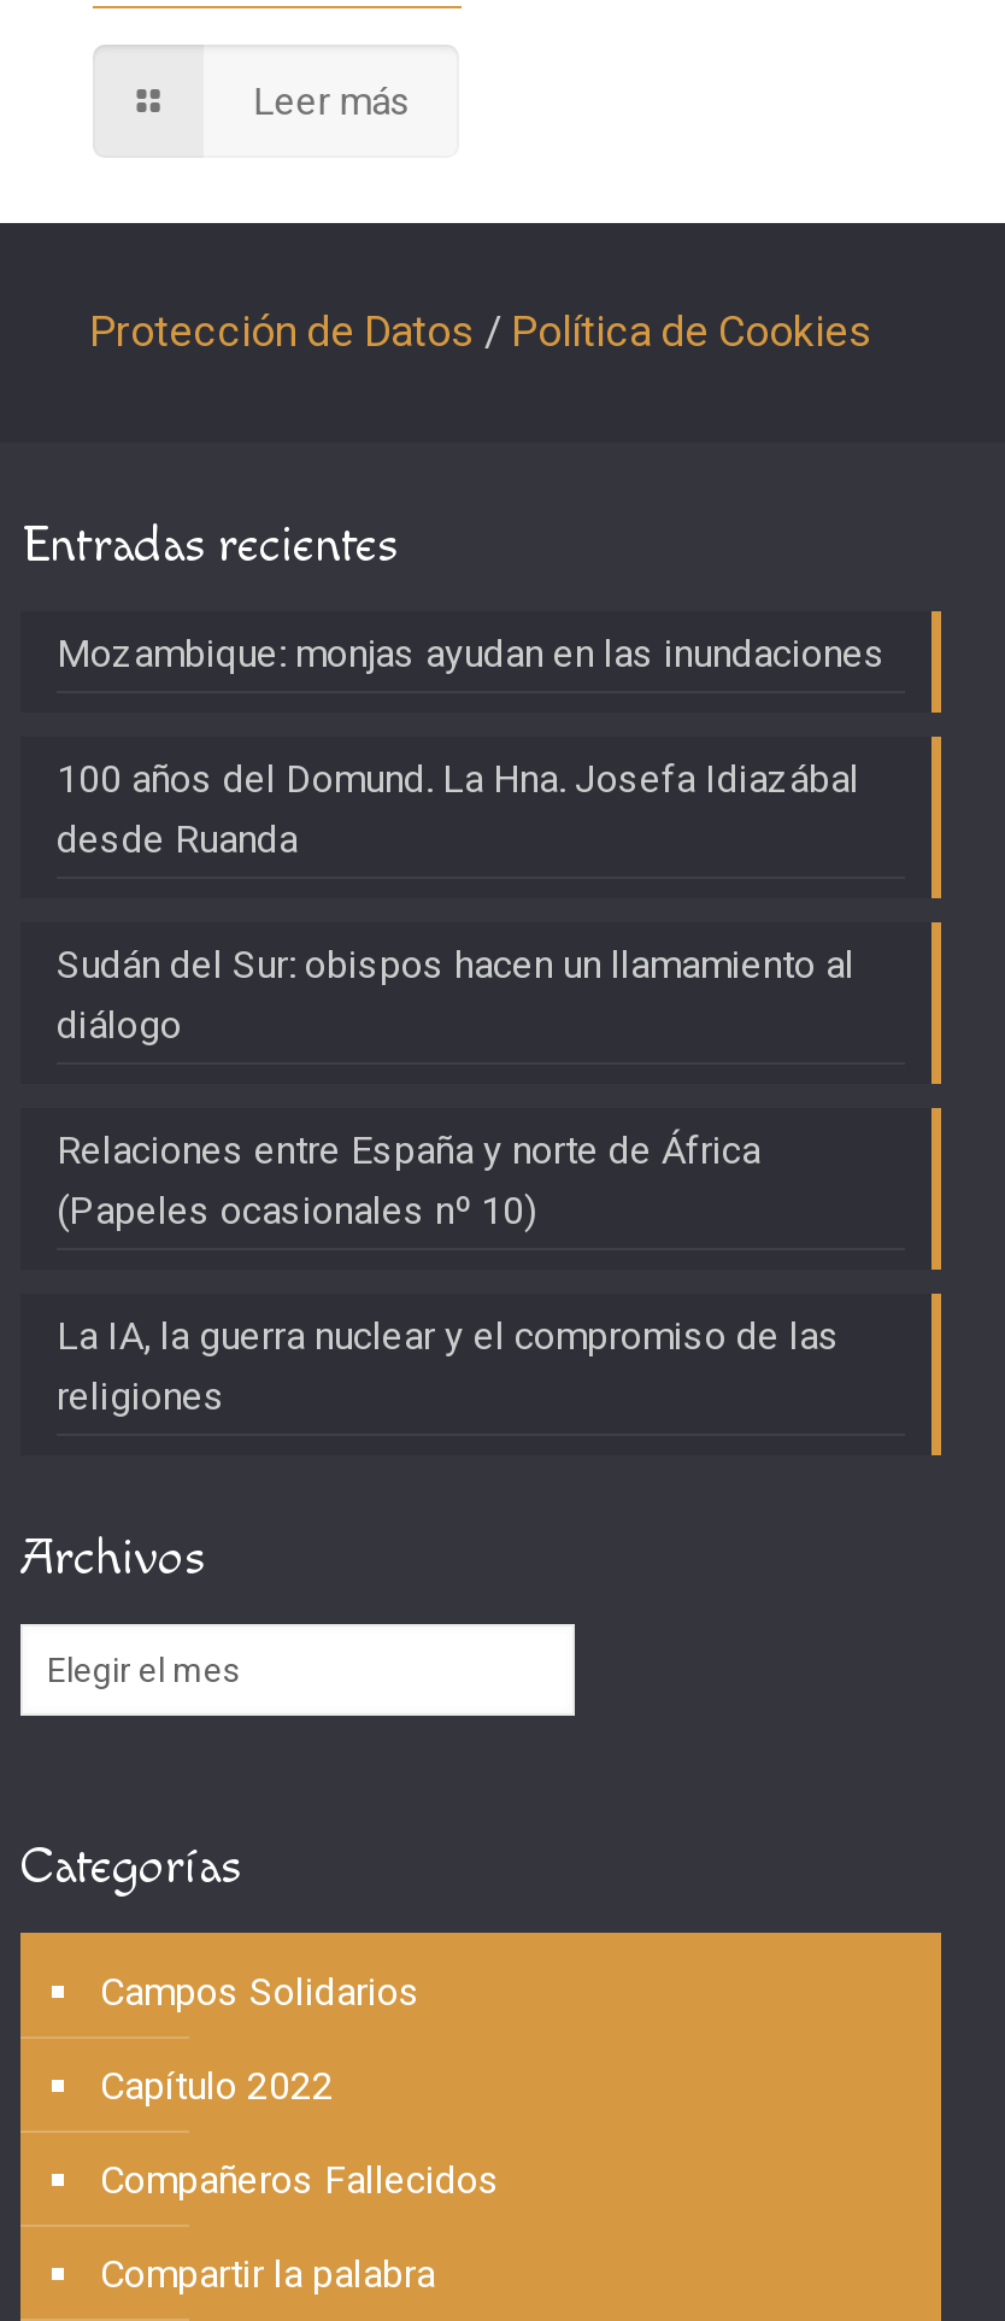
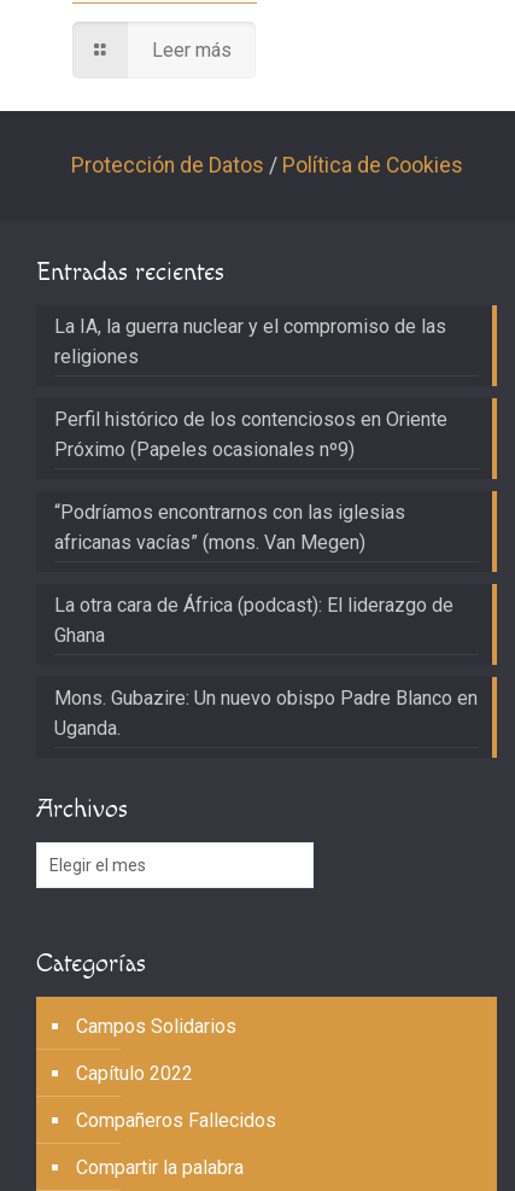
- Mozambique: monjas ayudan en las inundaciones
- 100 años del Domund. La Hna. Josefa Idiazábal
- desde Ruanda
- Sudán del Sur: obispos hacen un llamamiento al
- diálogo
- Relaciones entre España y norte de África
- (Papeles ocasionales nº 10)

moved up: La IA, la guerra nuclear y el compromiso de las | religiones

+ Perfil histórico de los contenciosos en Oriente
+ Próximo (Papeles ocasionales nº9)
+ “Podríamos encontrarnos con las iglesias
+ africanas vacías” (mons. Van Megen)
+ La otra cara de África (podcast): El liderazgo de
+ Ghana
+ Mons. Gubazire: Un nuevo obispo Padre Blanco en
+ Uganda.
